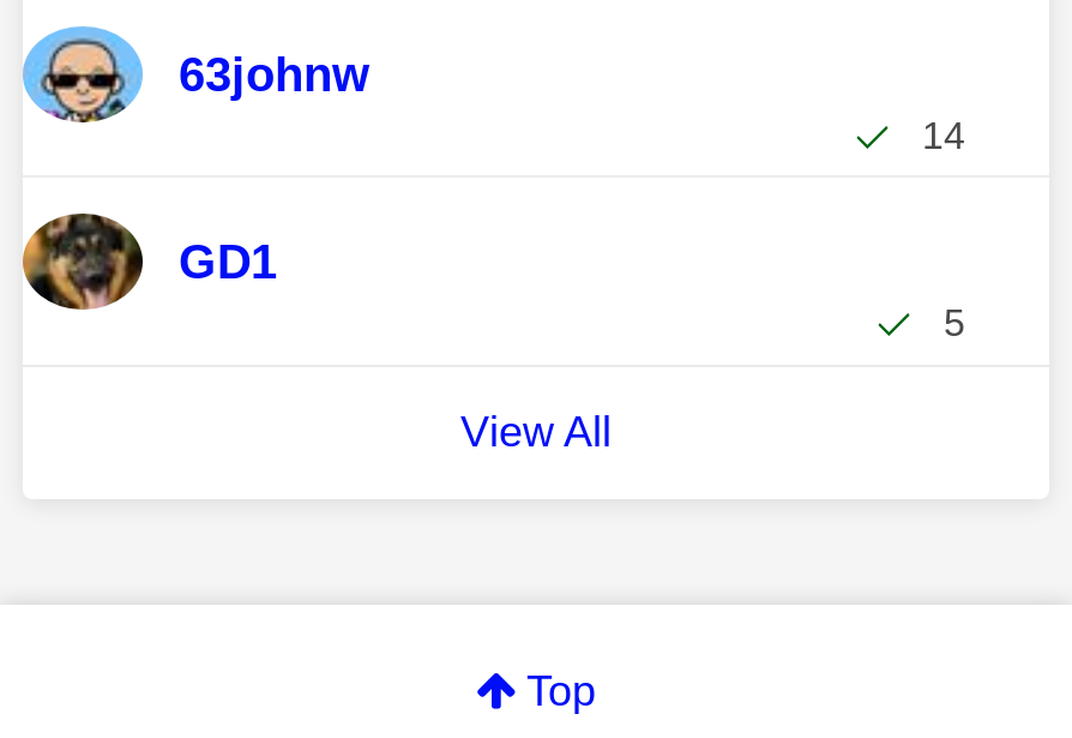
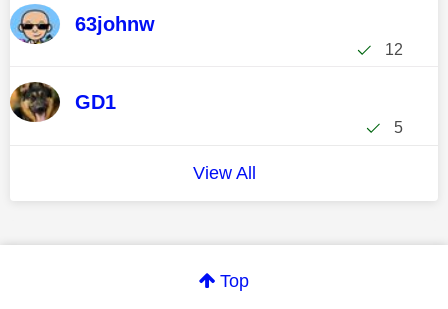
- 14
+ 12
